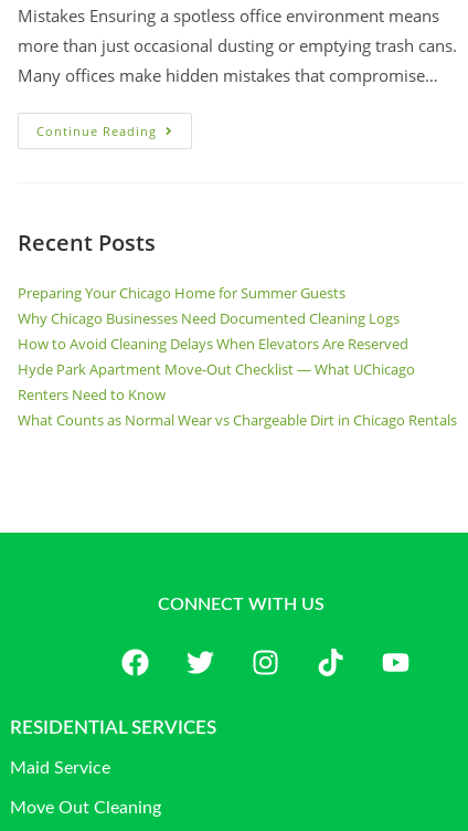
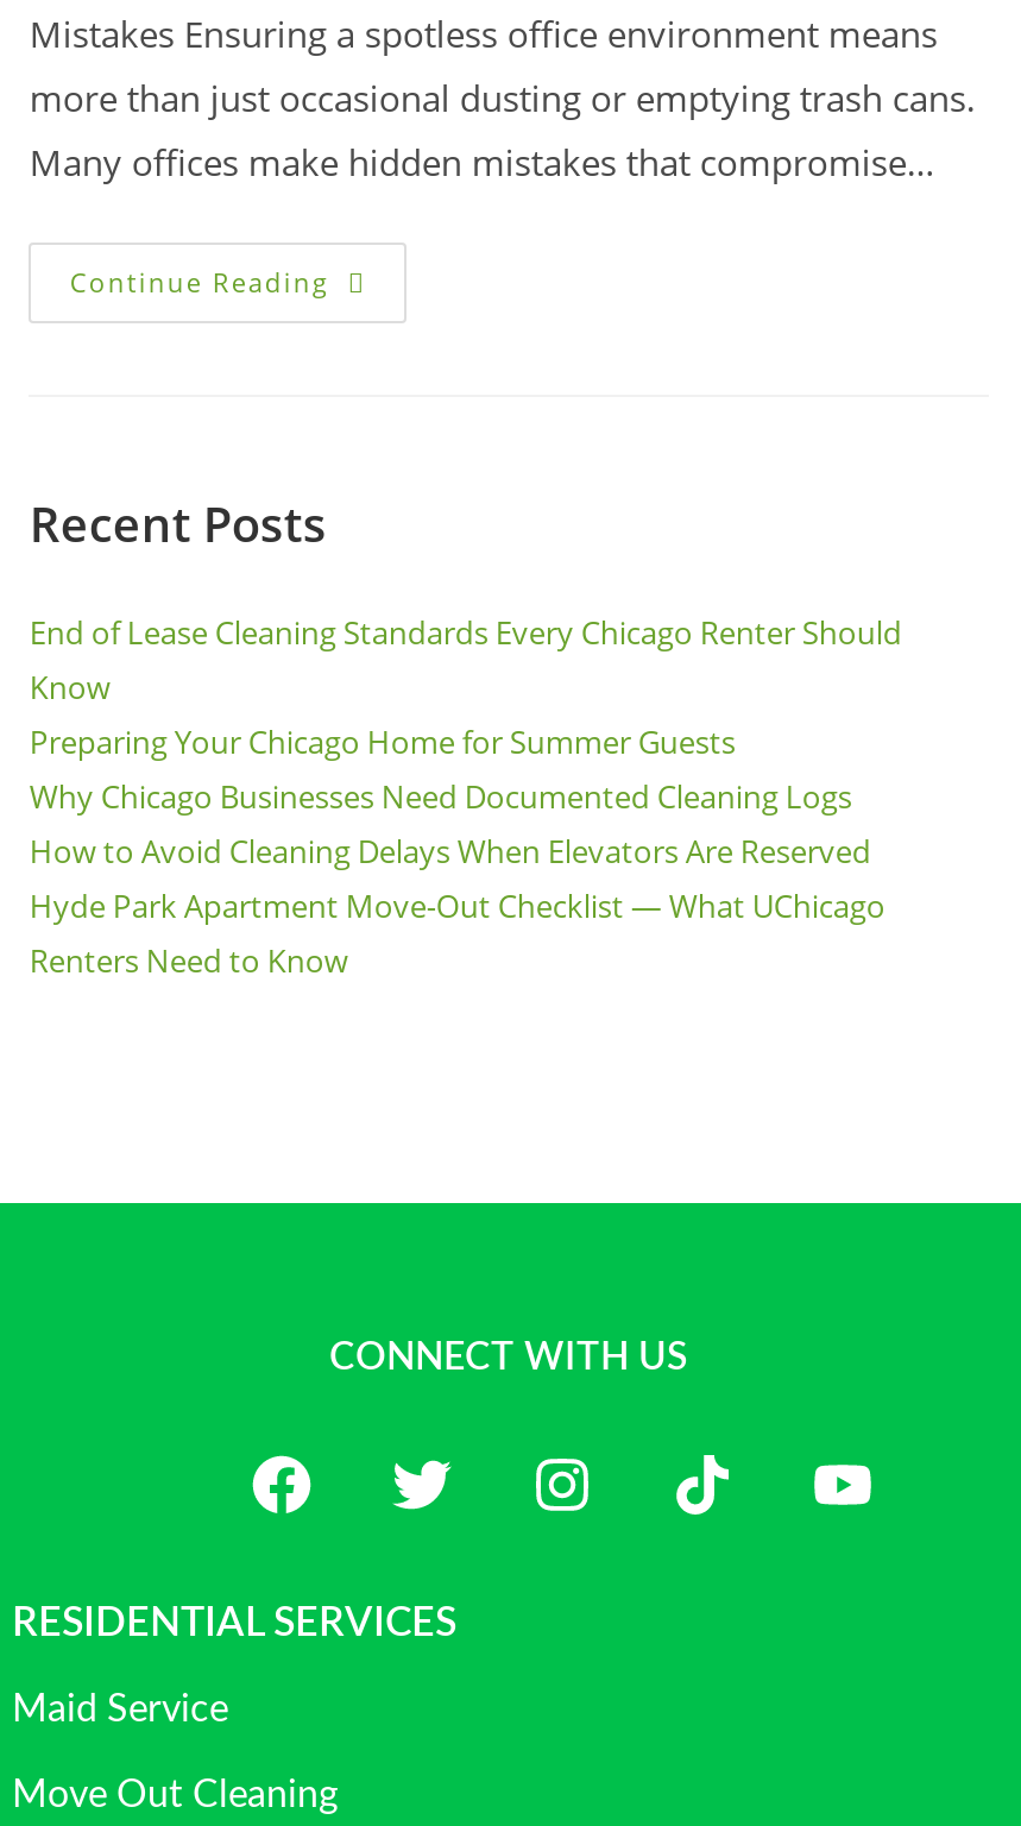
+ End of Lease Cleaning Standards Every Chicago Renter Should
+ Know

moved down: Preparing Your Chicago Home for Summer Guests | Why Chicago Businesses Need Documented Cleaning Logs | How to Avoid Cleaning Delays When Elevators Are Reserved | Hyde Park Apartment Move-Out Checklist — What UChicago | Renters Need to Know

- What Counts as Normal Wear vs Chargeable Dirt in Chicago Rentals
